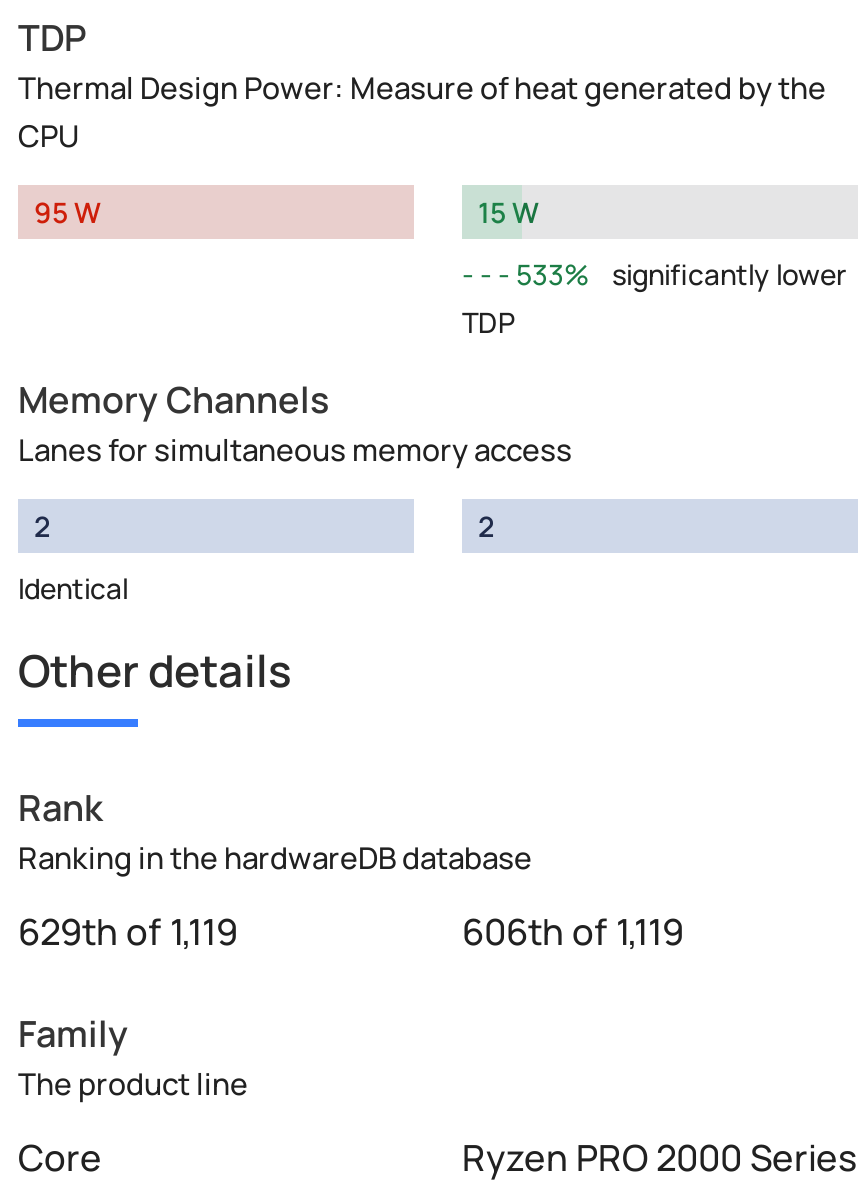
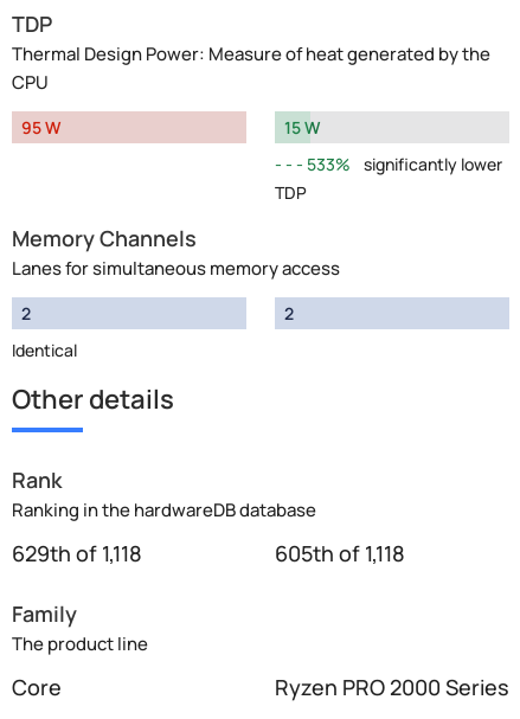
- 629th of 1,119
+ 629th of 1,118

- 606th of 1,119
+ 605th of 1,118
